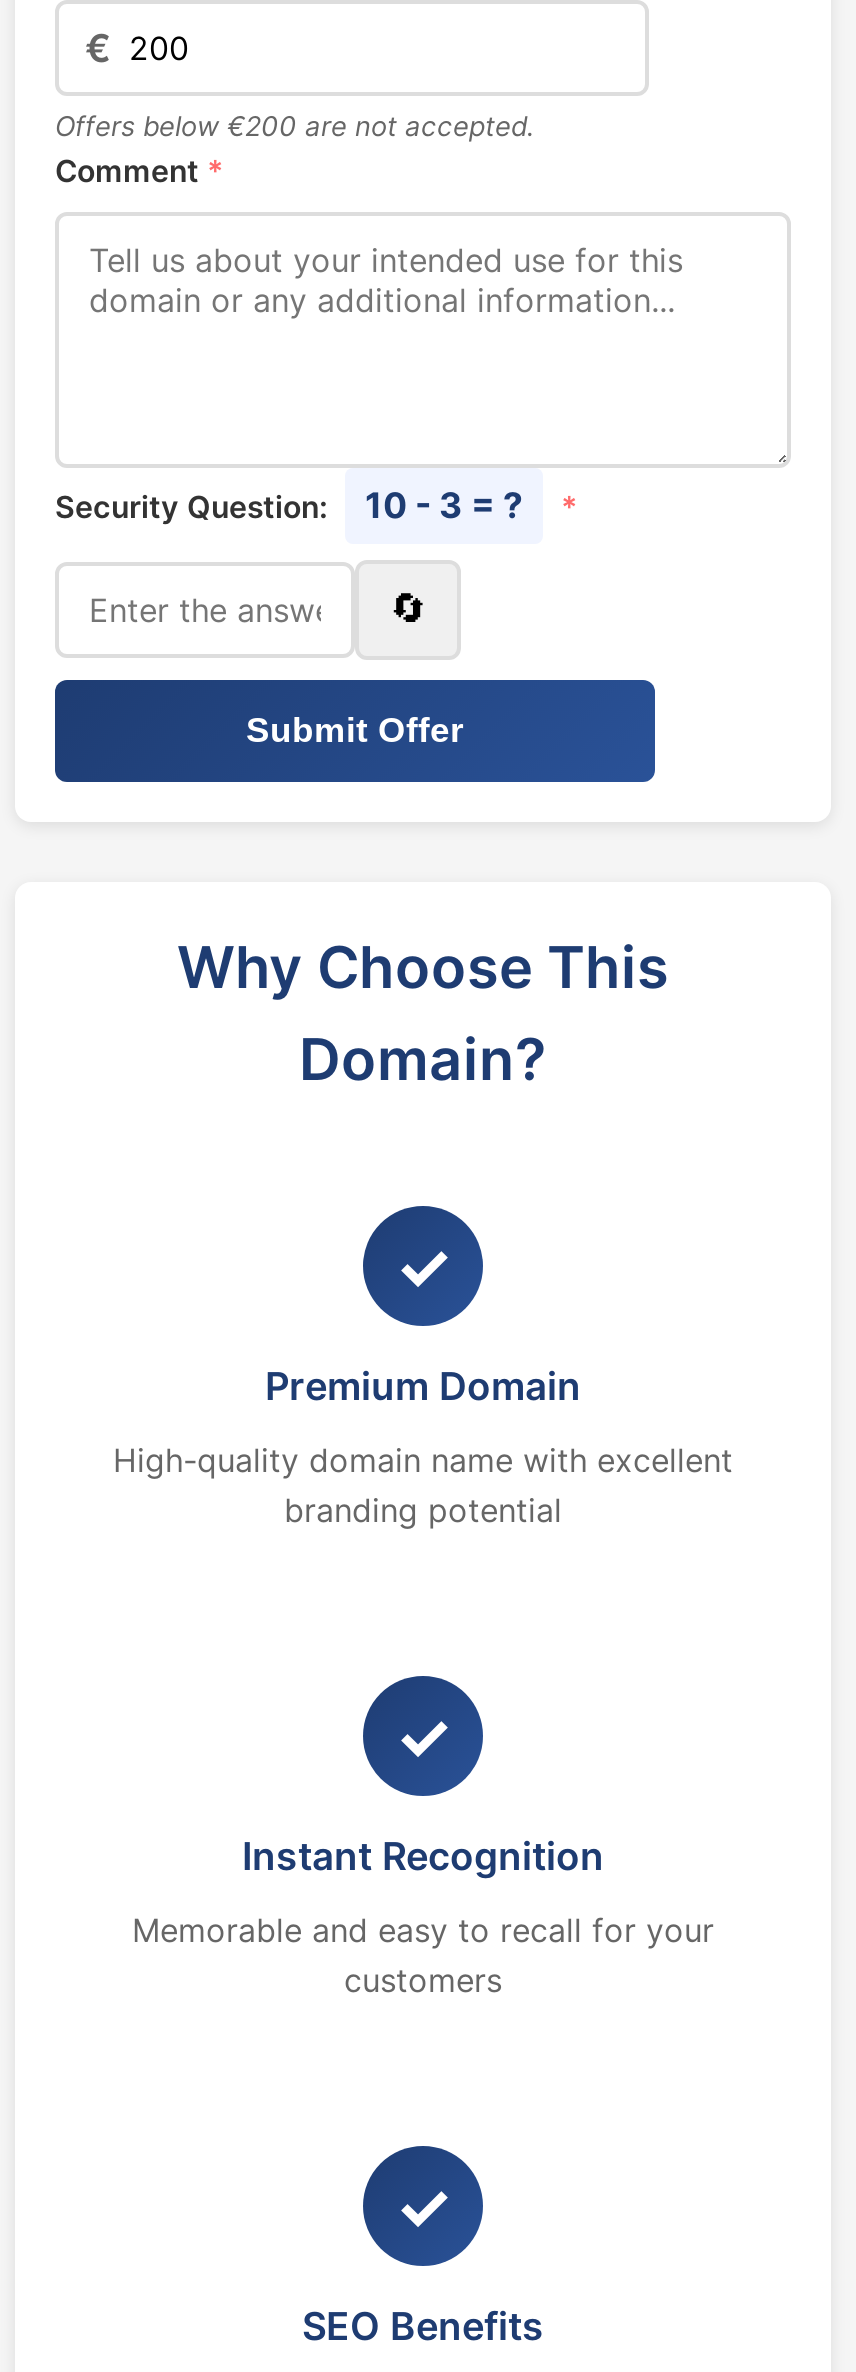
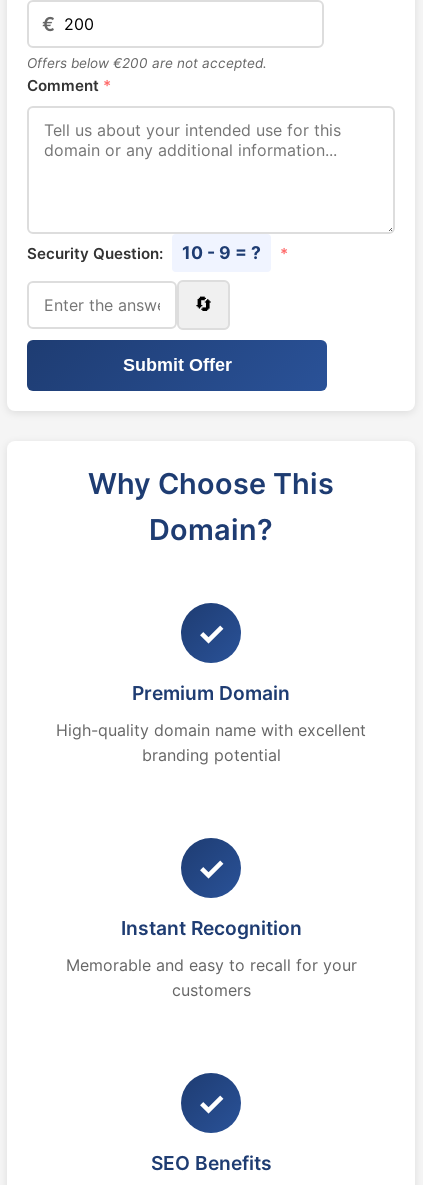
- 10 - 3 = ?
+ 10 - 9 = ?
